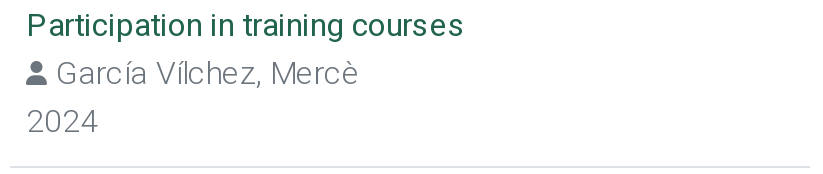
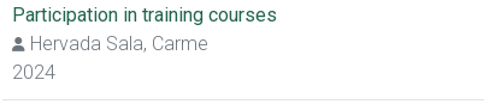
- García Vílchez, Mercè
+ Hervada Sala, Carme
